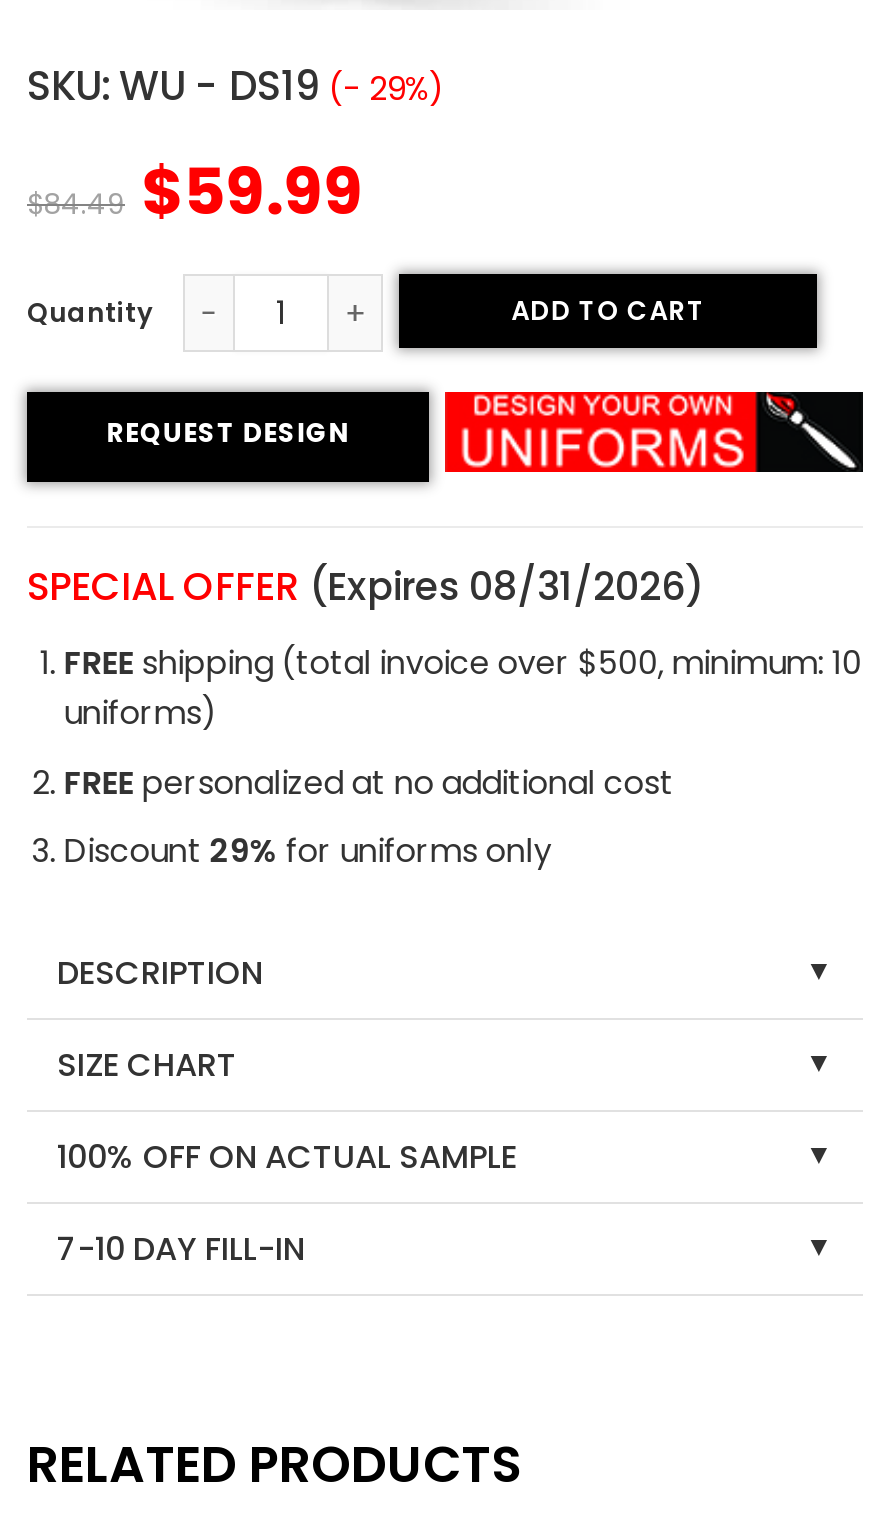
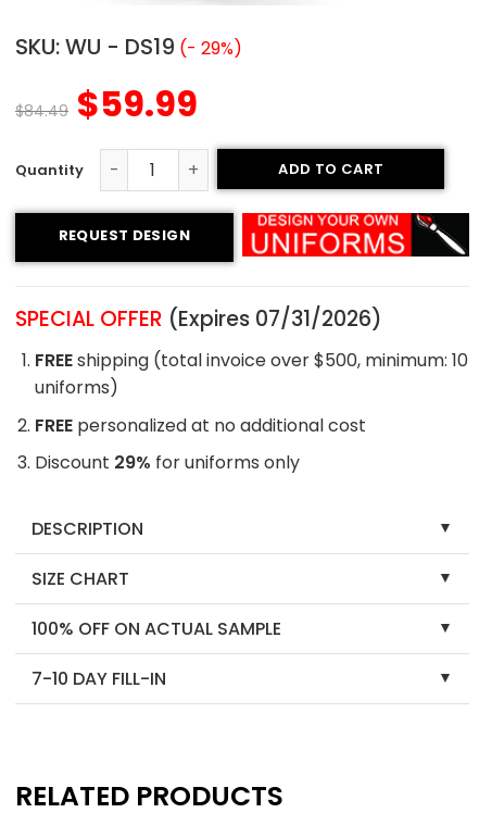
- SPECIAL OFFER (Expires 08/31/2026)
+ SPECIAL OFFER (Expires 07/31/2026)
